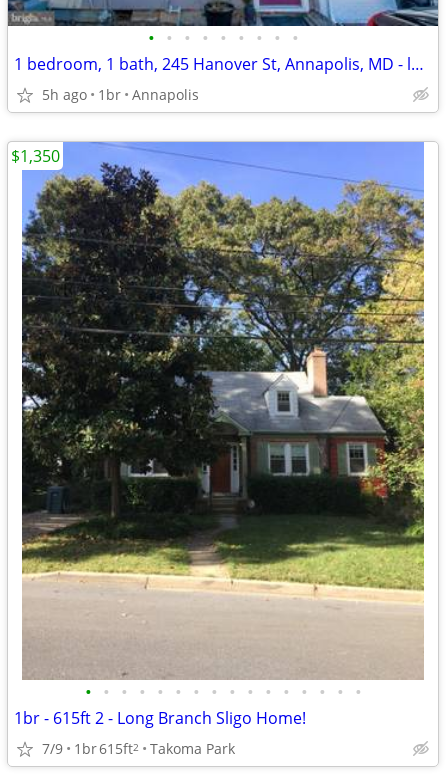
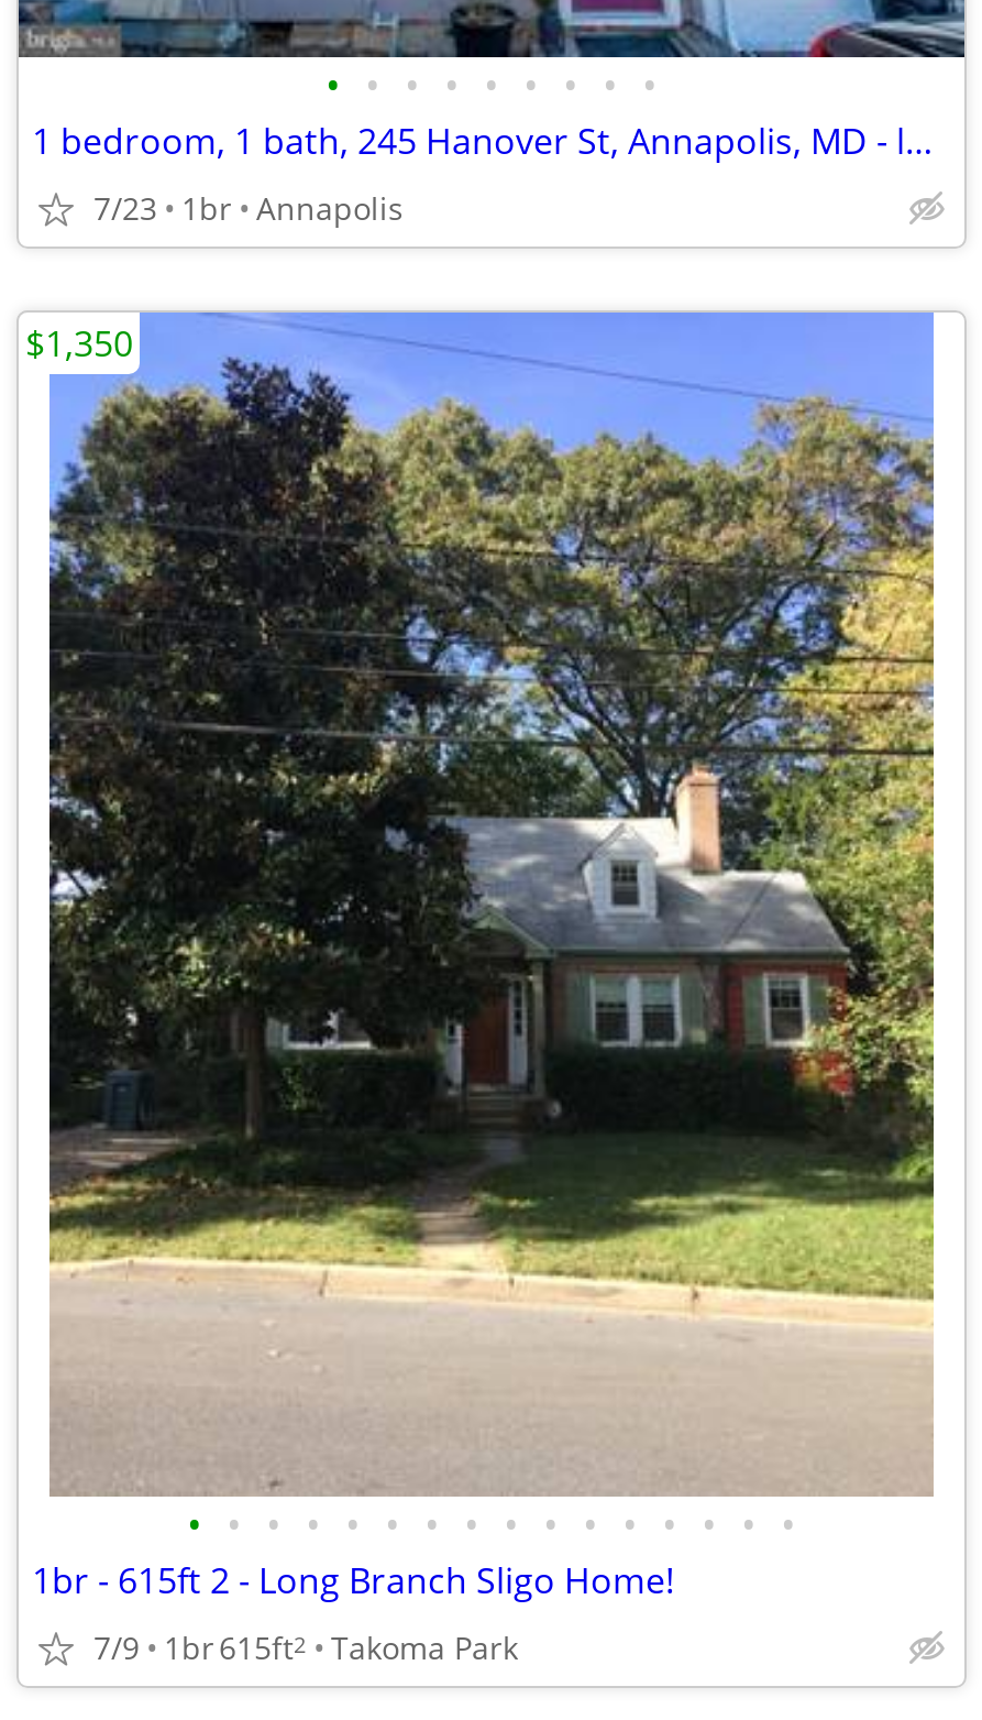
- 5h ago 1br Annapolis
+ 7/23 1br Annapolis
